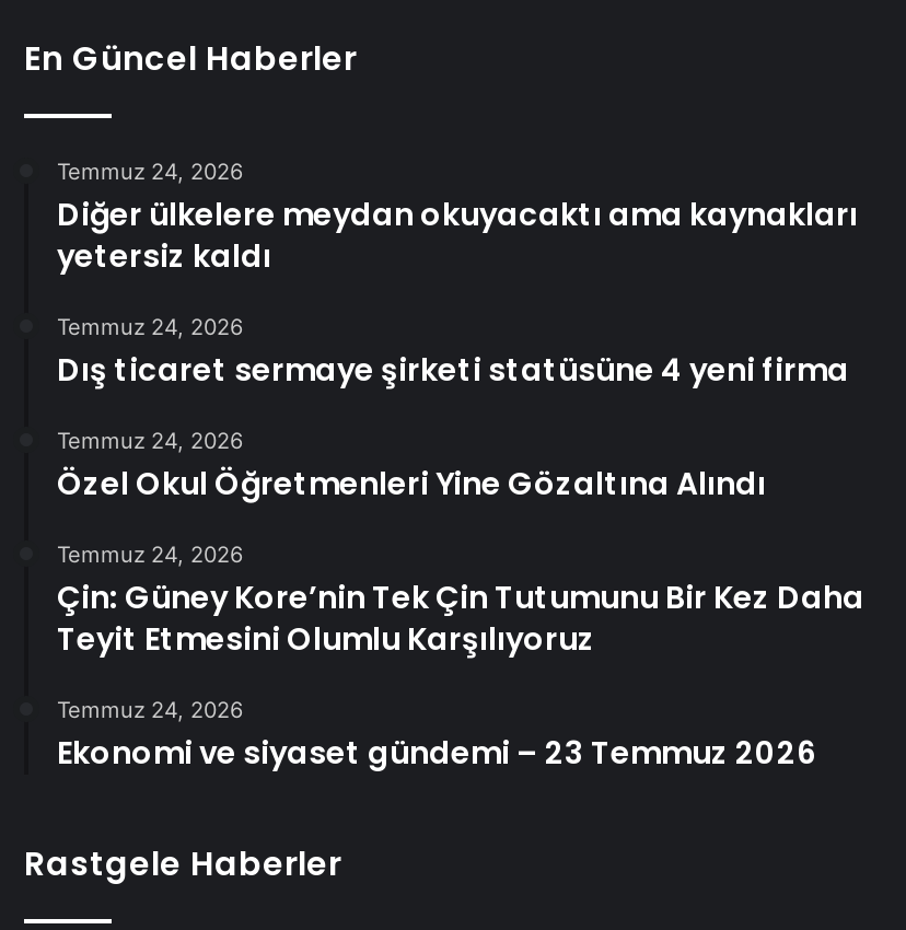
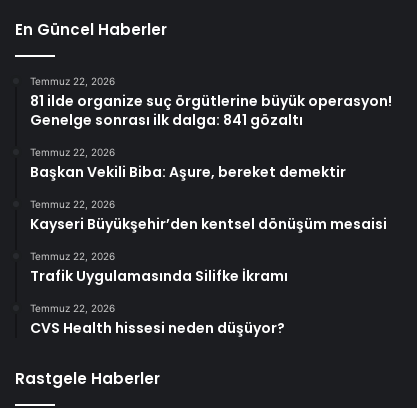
- Temmuz 24, 2026
- Diğer ülkelere meydan okuyacaktı ama kaynakları
- yetersiz kaldı
+ Temmuz 22, 2026
+ 81 ilde organize suç örgütlerine büyük operasyon!
+ Genelge sonrası ilk dalga: 841 gözaltı

- Temmuz 24, 2026
- Dış ticaret sermaye şirketi statüsüne 4 yeni firma
+ Temmuz 22, 2026
+ Başkan Vekili Biba: Aşure, bereket demektir

- Temmuz 24, 2026
- Özel Okul Öğretmenleri Yine Gözaltına Alındı
+ Temmuz 22, 2026
+ Kayseri Büyükşehir’den kentsel dönüşüm mesaisi

- Temmuz 24, 2026
- Çin: Güney Kore’nin Tek Çin Tutumunu Bir Kez Daha
- Teyit Etmesini Olumlu Karşılıyoruz
+ Temmuz 22, 2026
+ Trafik Uygulamasında Silifke İkramı

- Temmuz 24, 2026
- Ekonomi ve siyaset gündemi – 23 Temmuz 2026
+ Temmuz 22, 2026
+ CVS Health hissesi neden düşüyor?
